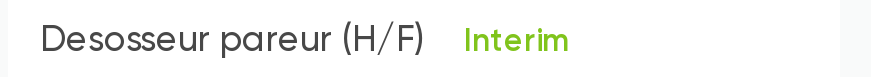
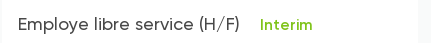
- Desosseur pareur (H/F)
+ Employe libre service (H/F)
